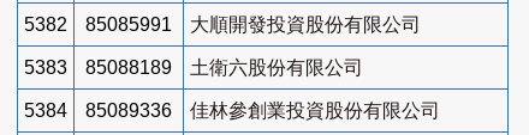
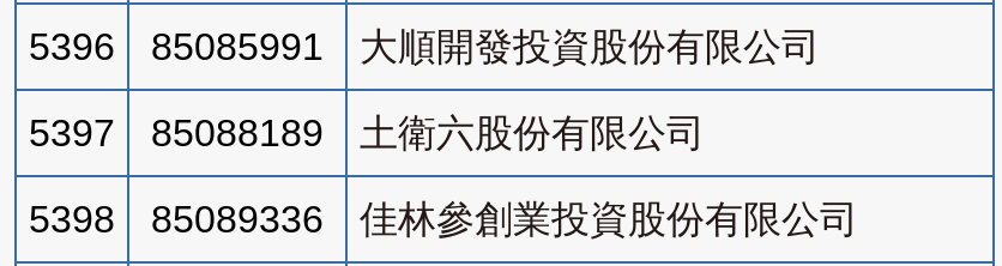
- 5382 85085991 大順開發投資股份有限公司
+ 5396 85085991 大順開發投資股份有限公司

- 5383 85088189 土衛六股份有限公司
+ 5397 85088189 土衛六股份有限公司

- 5384 85089336 佳林參創業投資股份有限公司
+ 5398 85089336 佳林參創業投資股份有限公司
